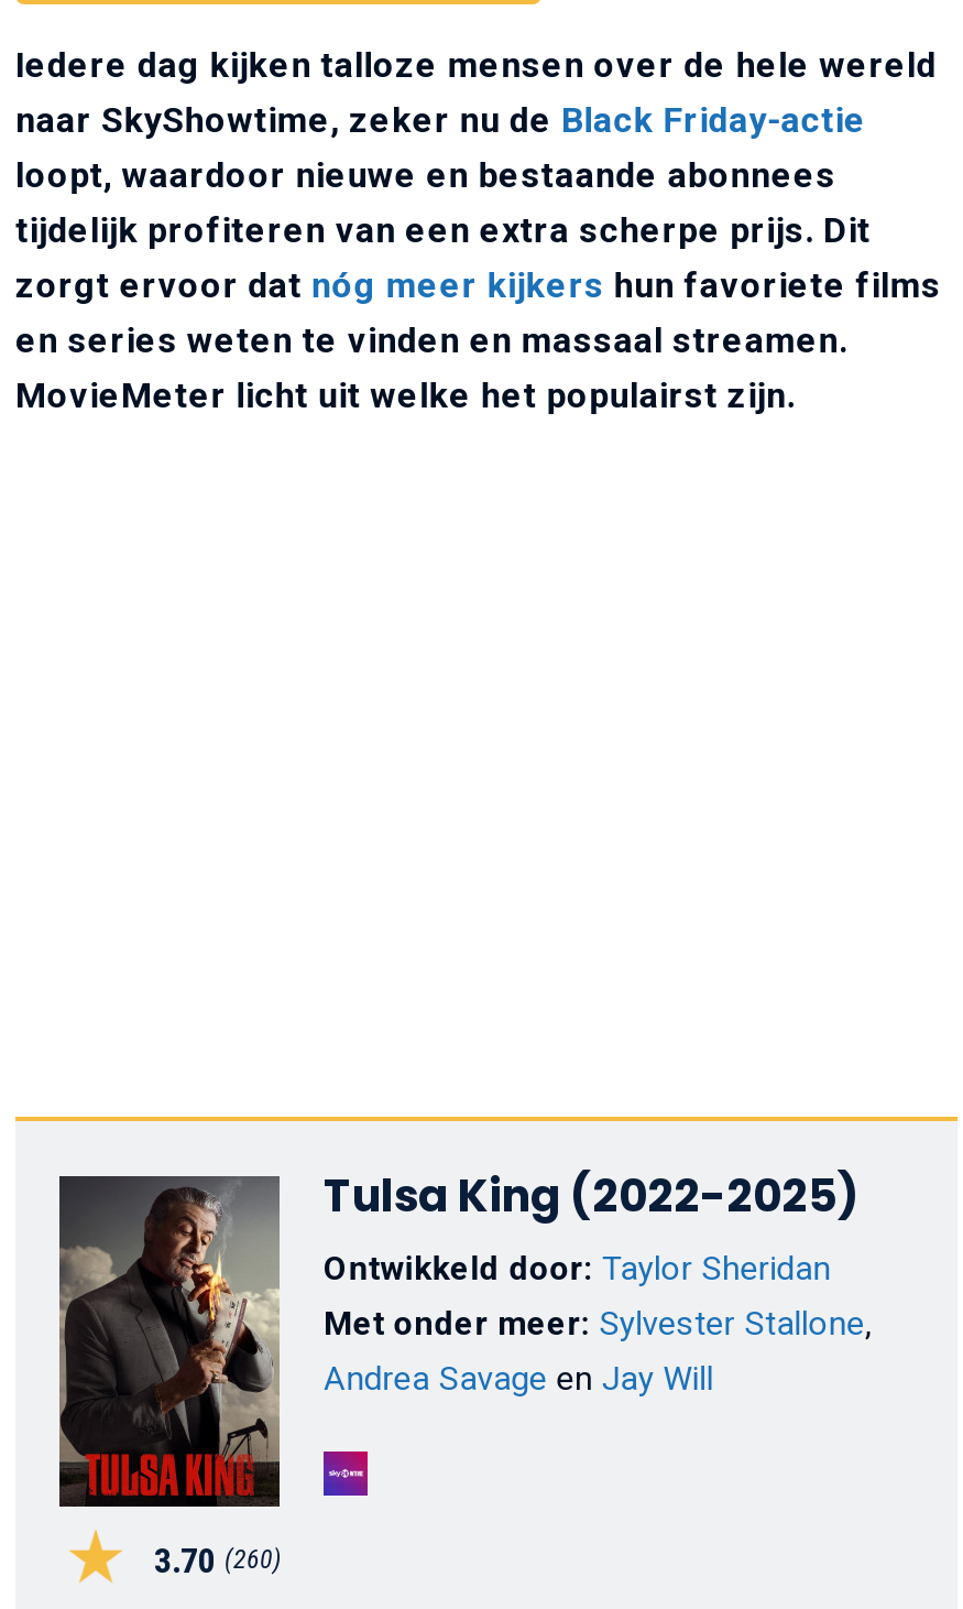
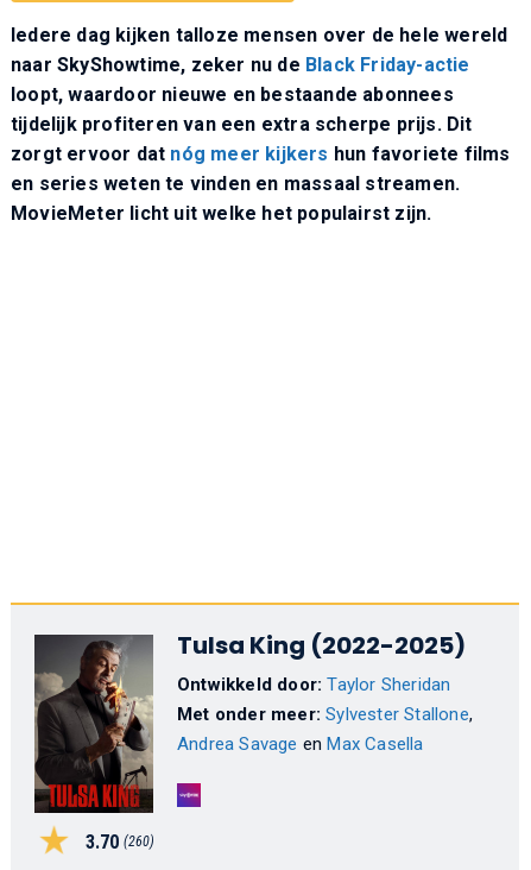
- Andrea Savage en Jay Will
+ Andrea Savage en Max Casella
